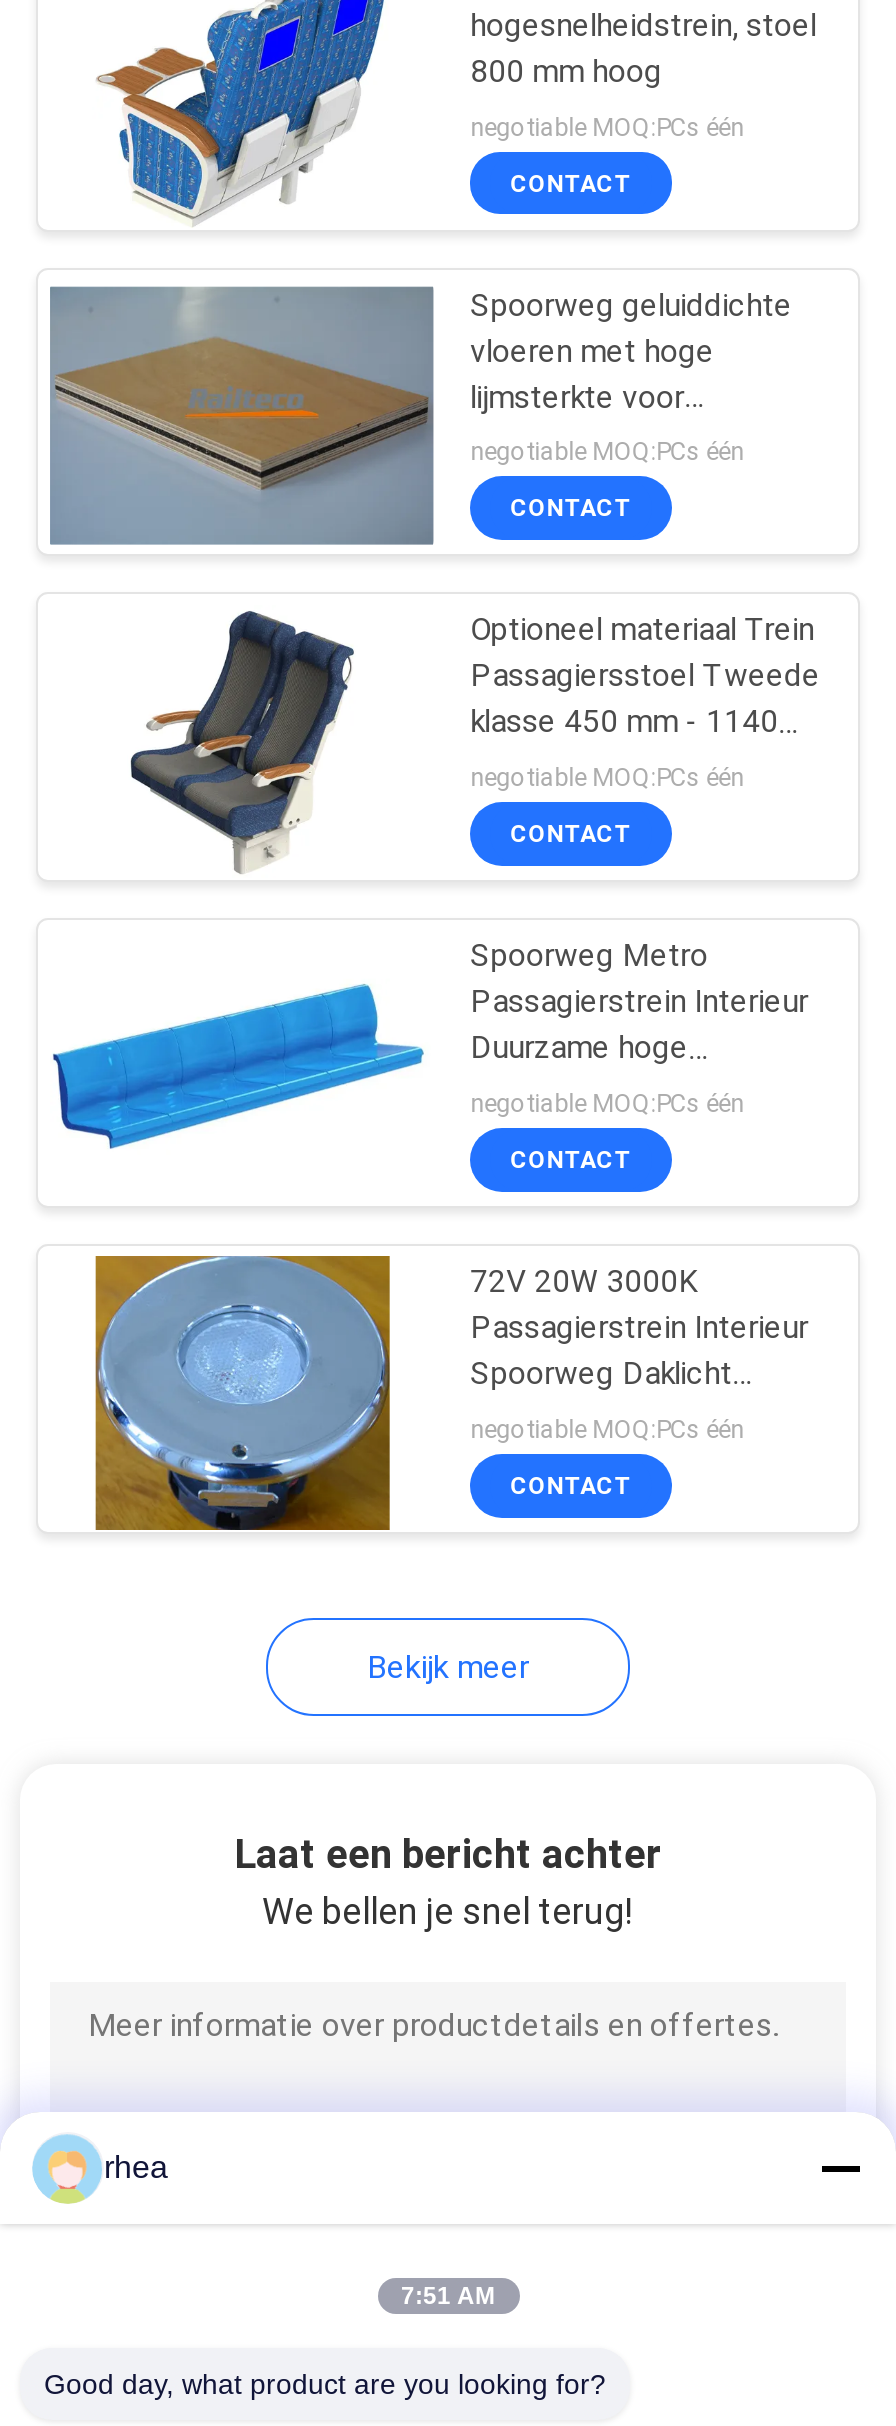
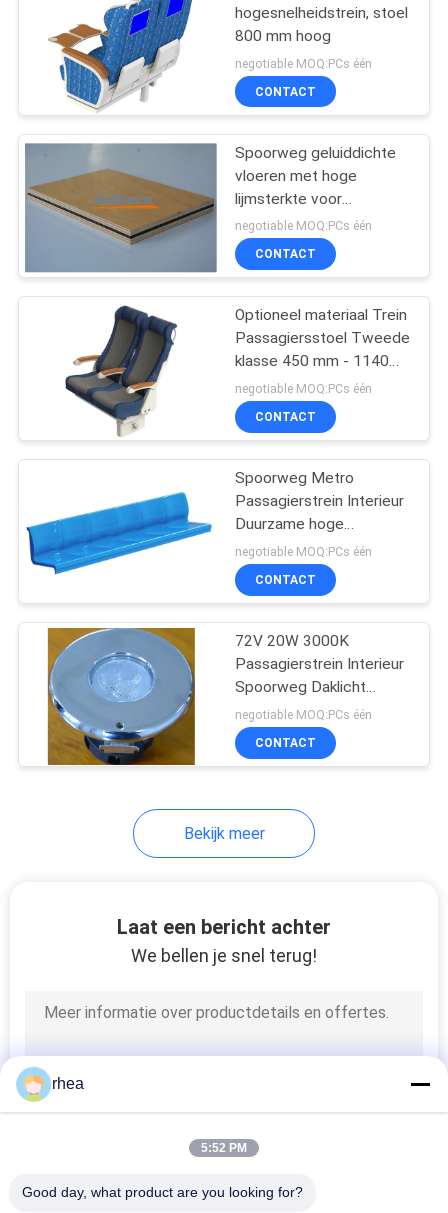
- 7:51 AM
+ 5:52 PM
